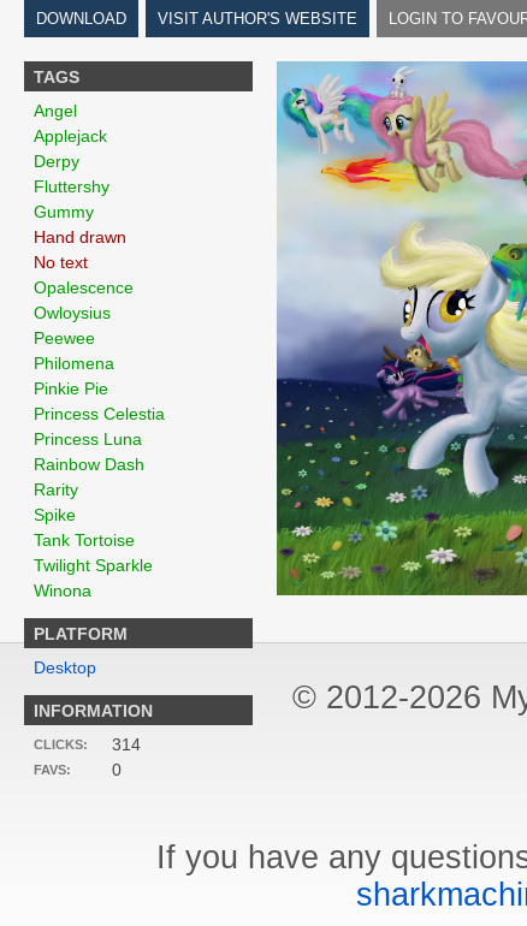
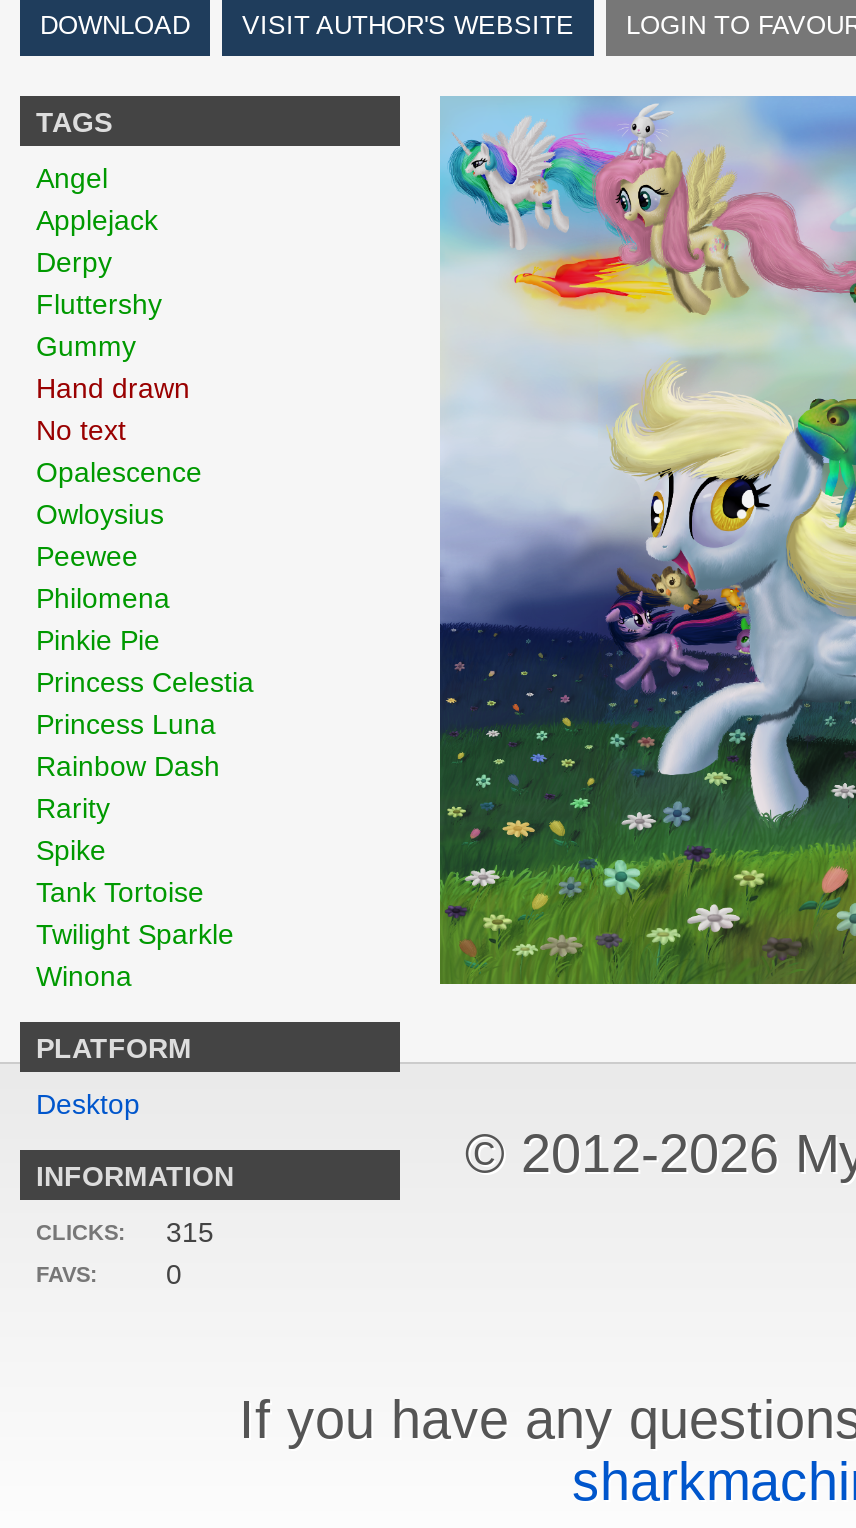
- CLICKS: 314
+ CLICKS: 315
